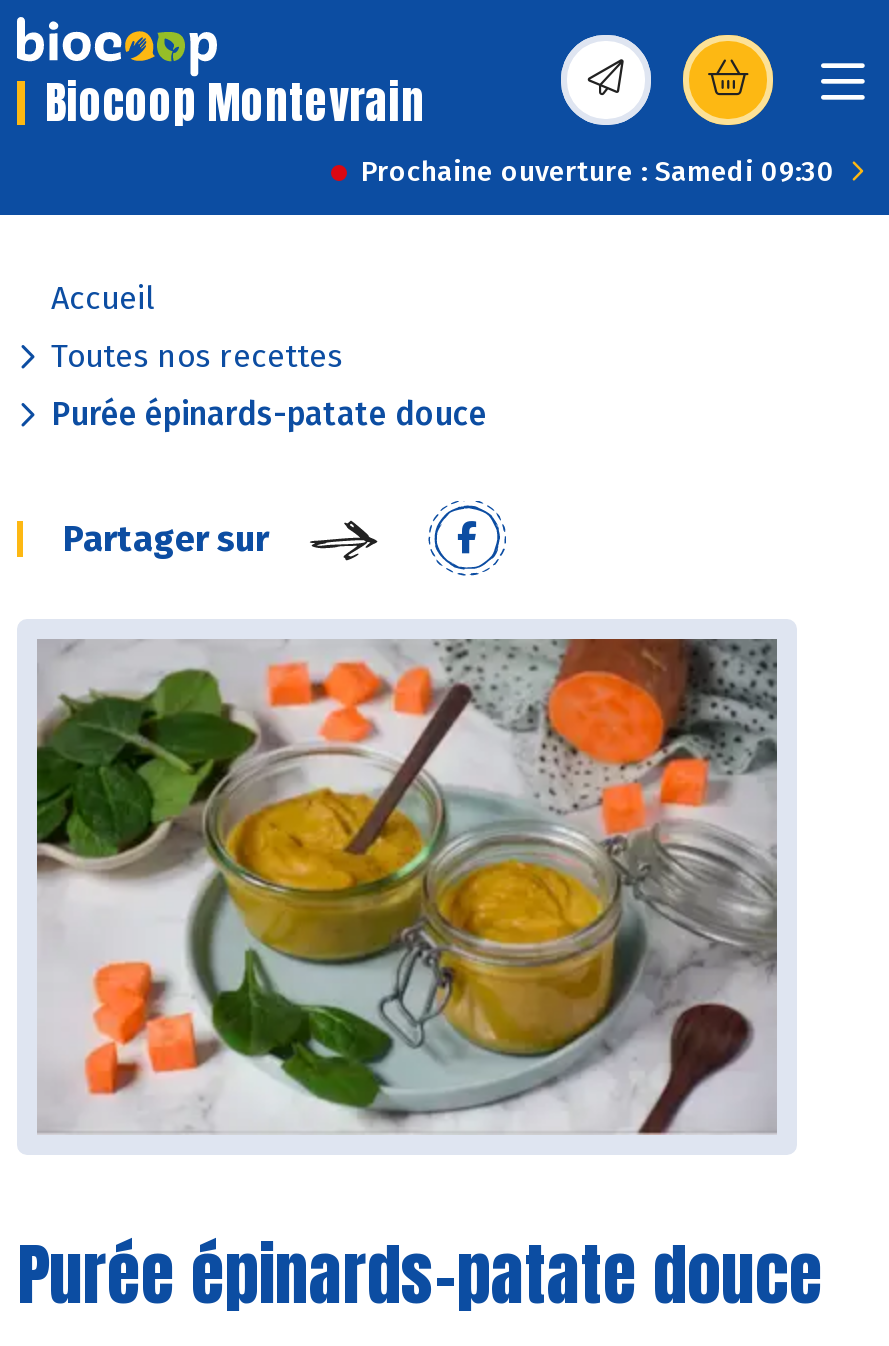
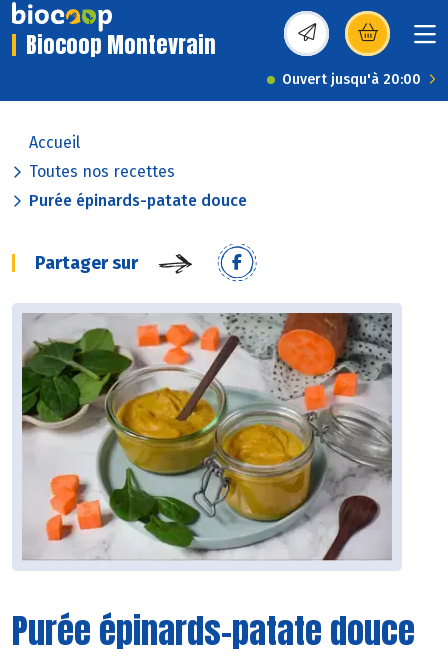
- Prochaine ouverture : Samedi 09:30
+ Ouvert jusqu'à 20:00
